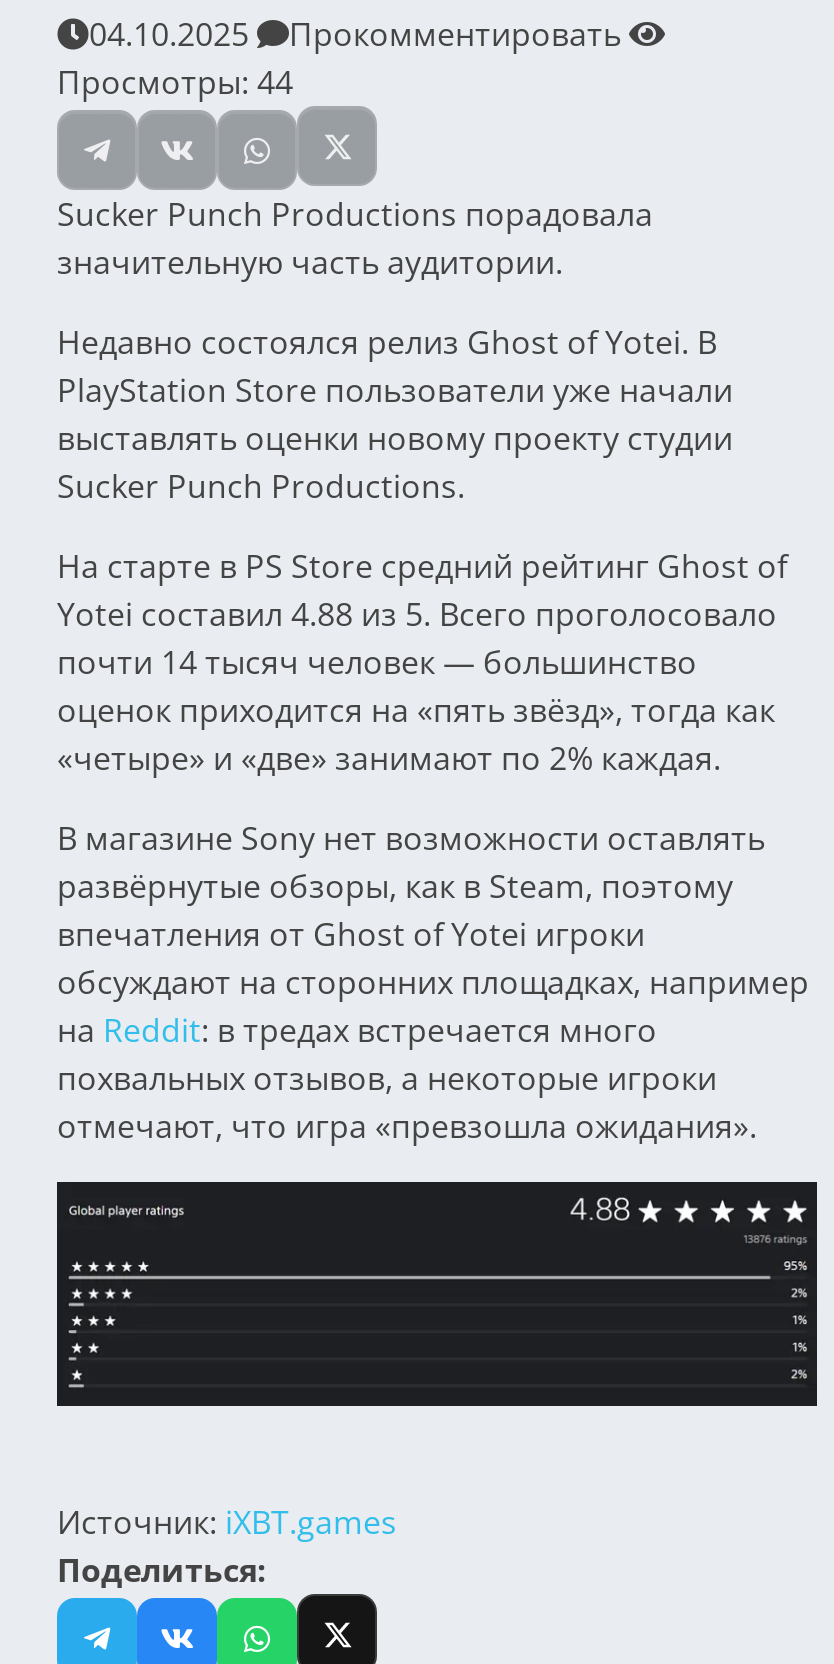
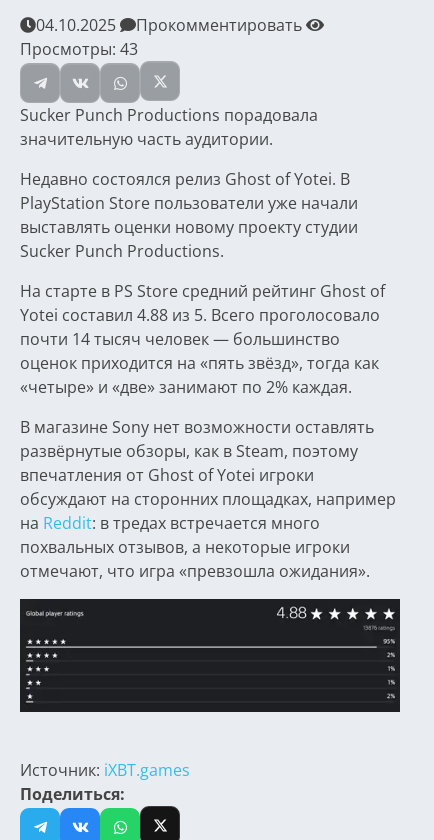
- Просмотры: 44
+ Просмотры: 43
